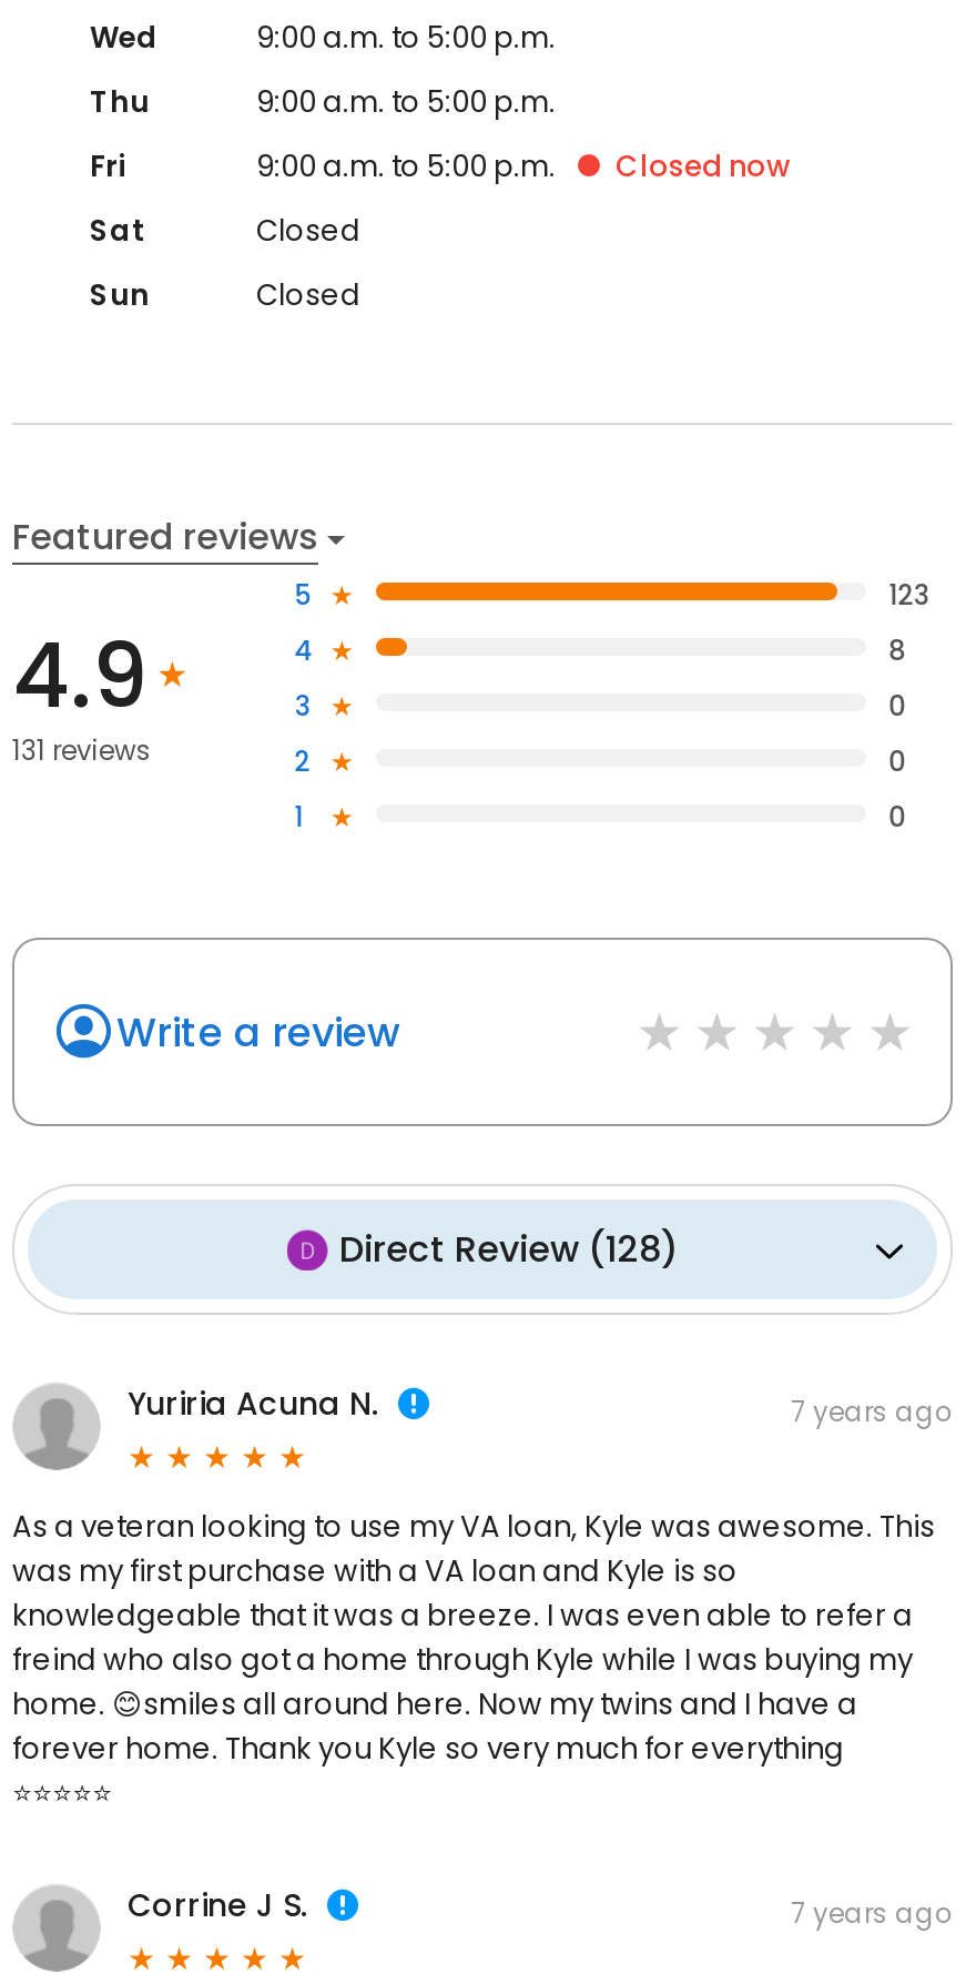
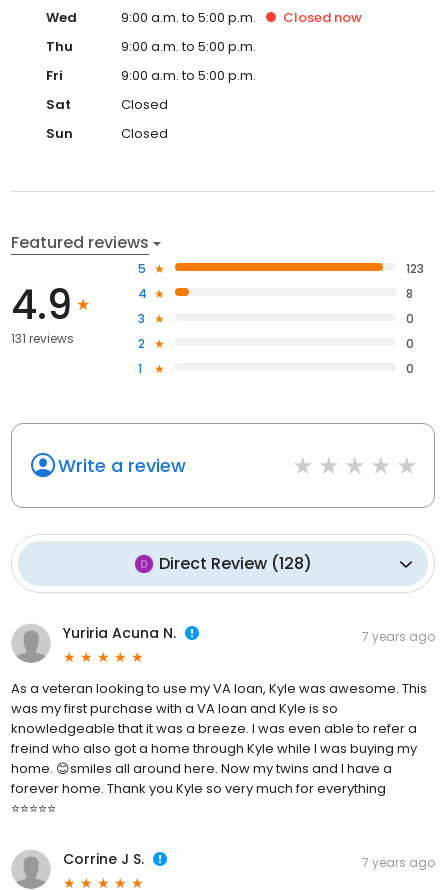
moved up: Closed now
